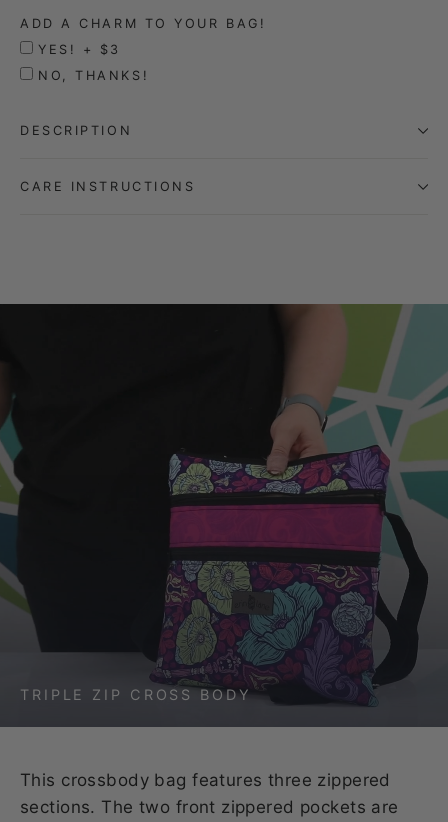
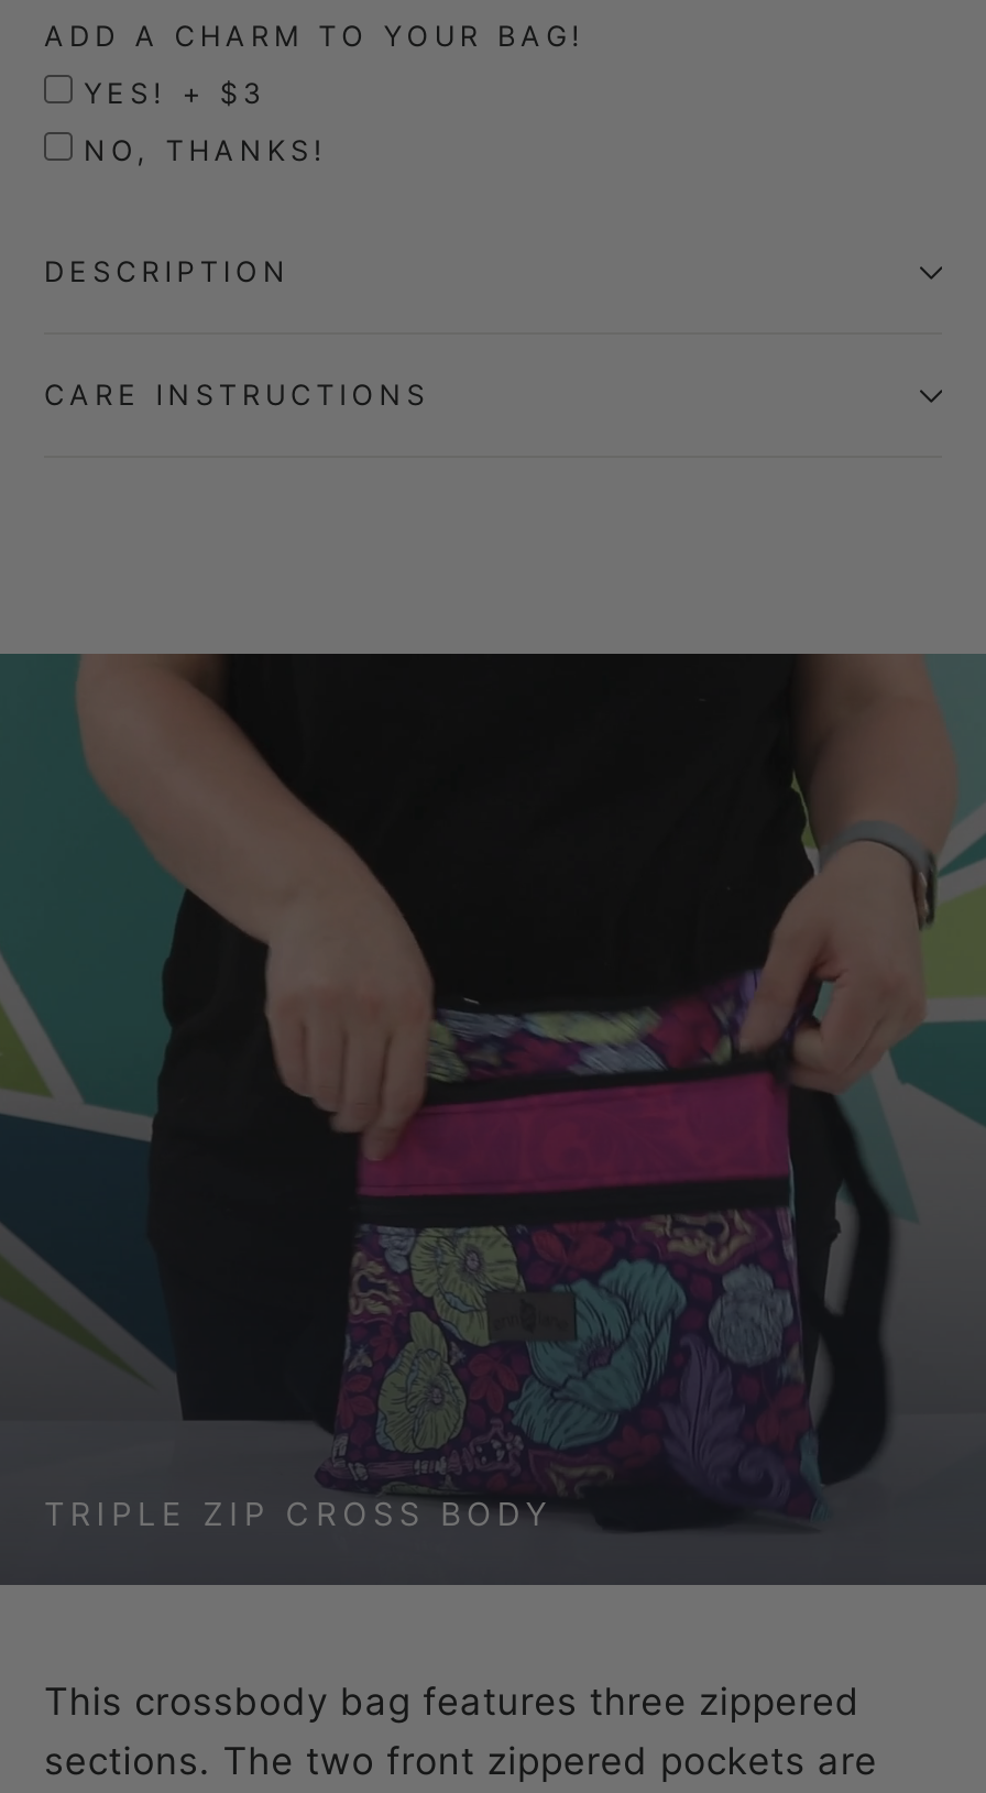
- [image]
+ [image]
